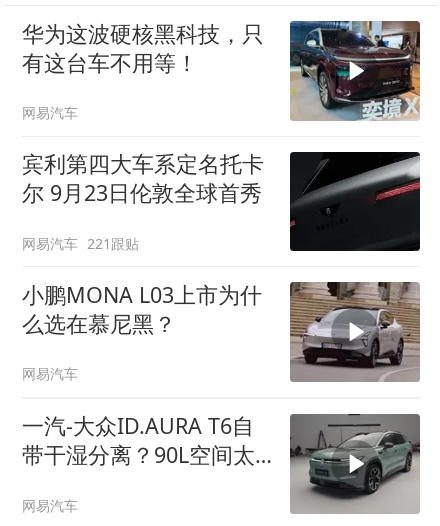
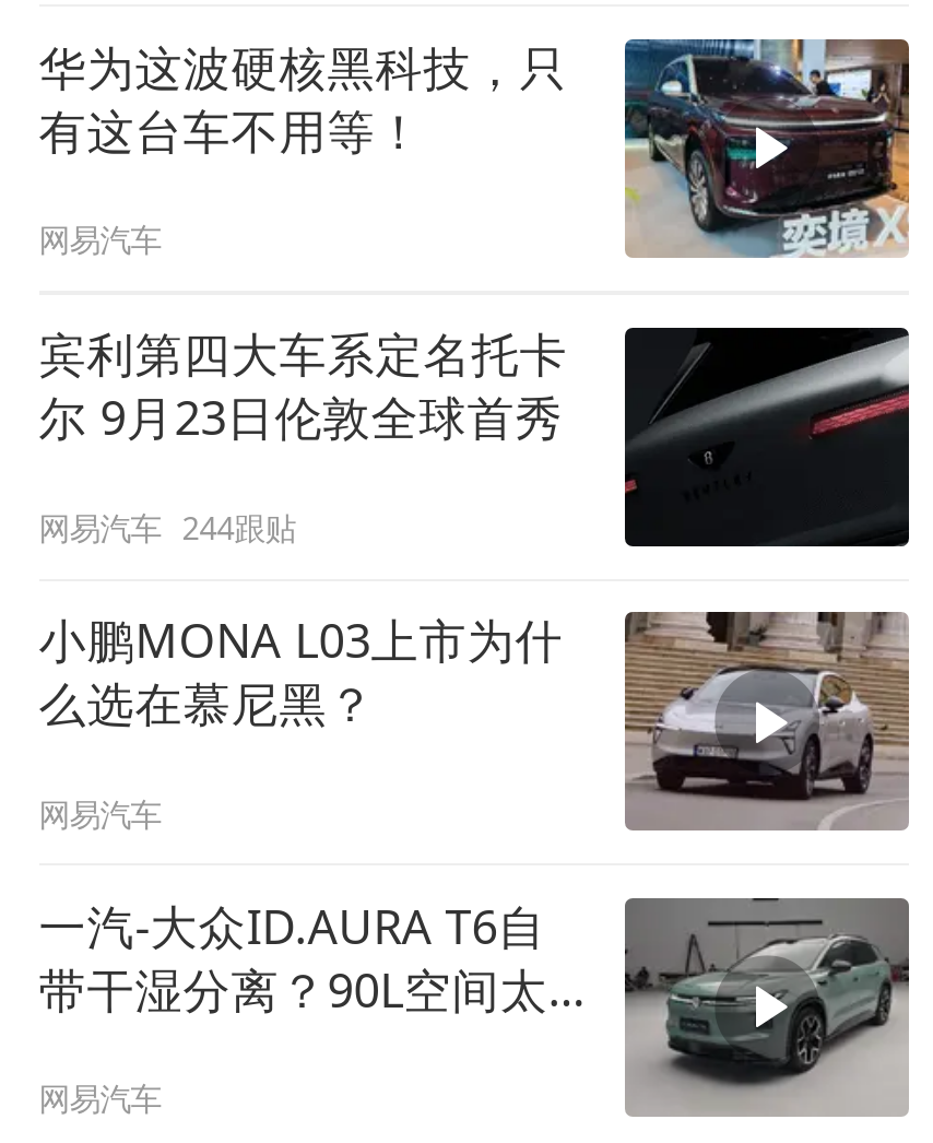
- 网易汽车 221跟贴
+ 网易汽车 244跟贴
